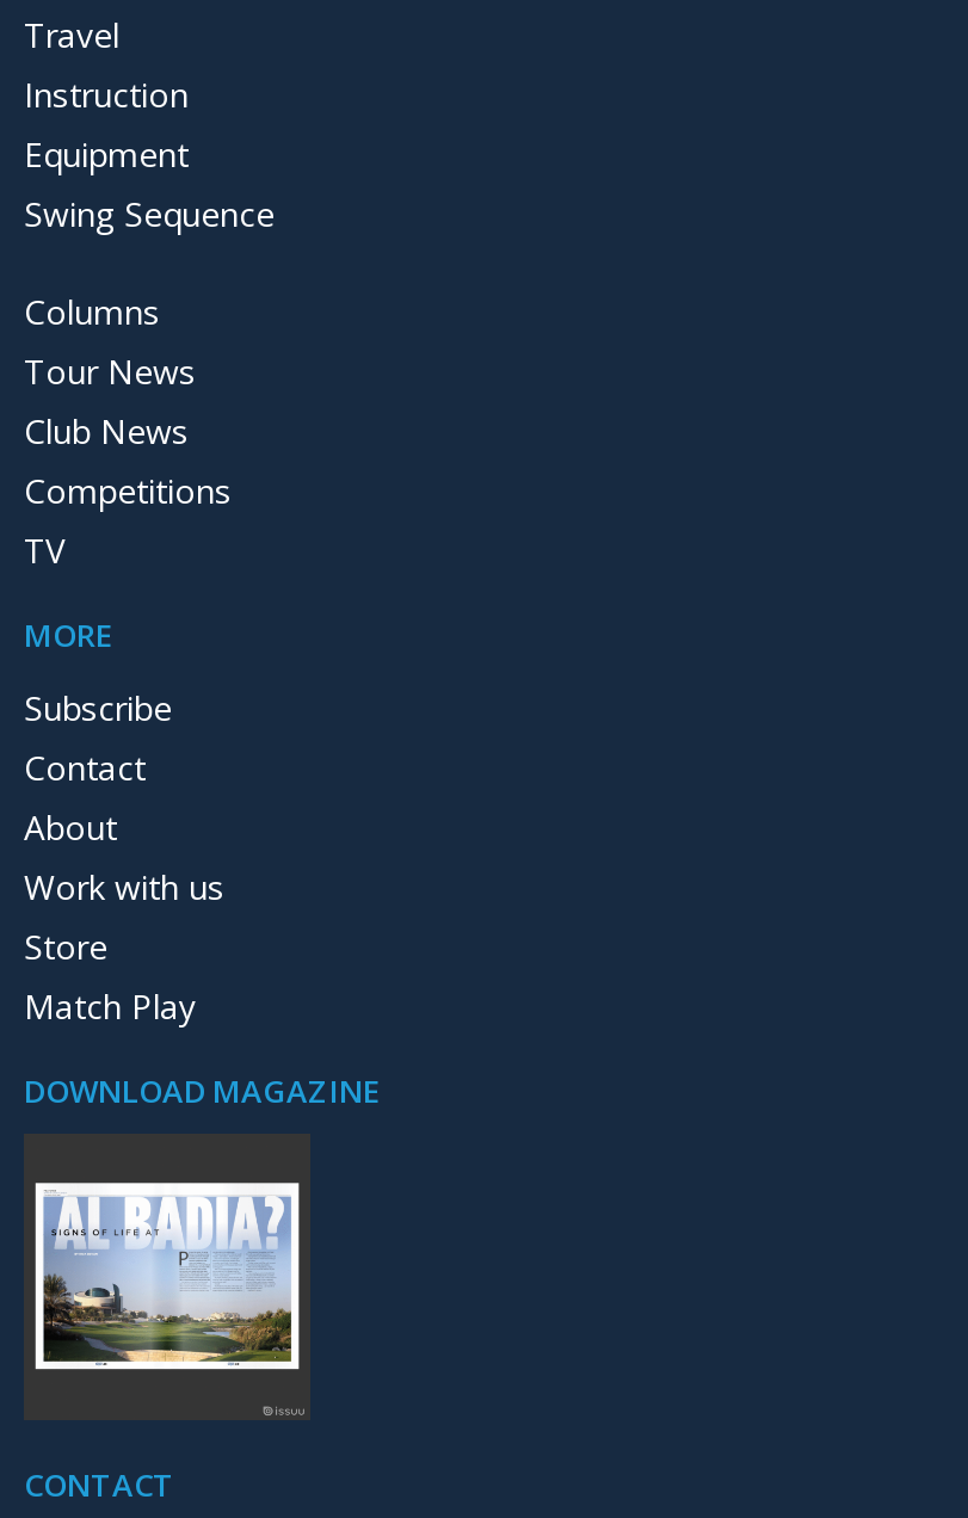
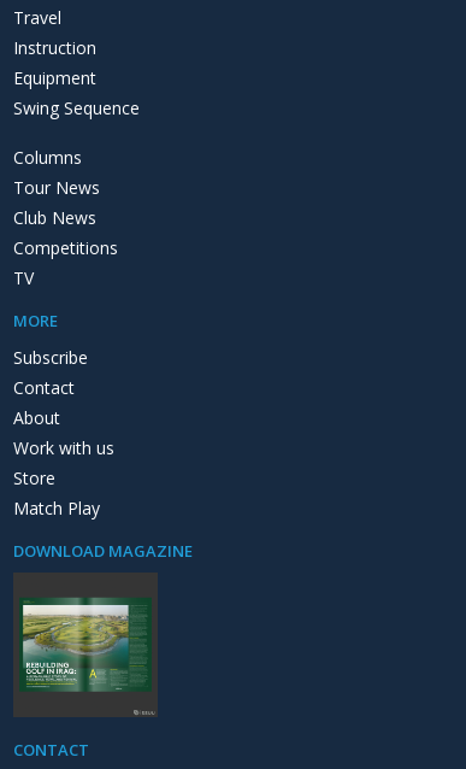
- [image]
+ [image]
